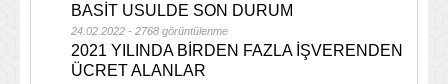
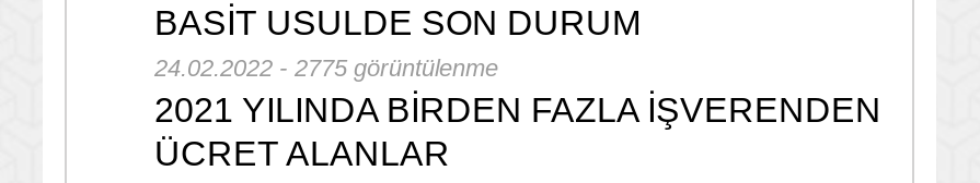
- 24.02.2022 - 2768 görüntülenme
+ 24.02.2022 - 2775 görüntülenme
